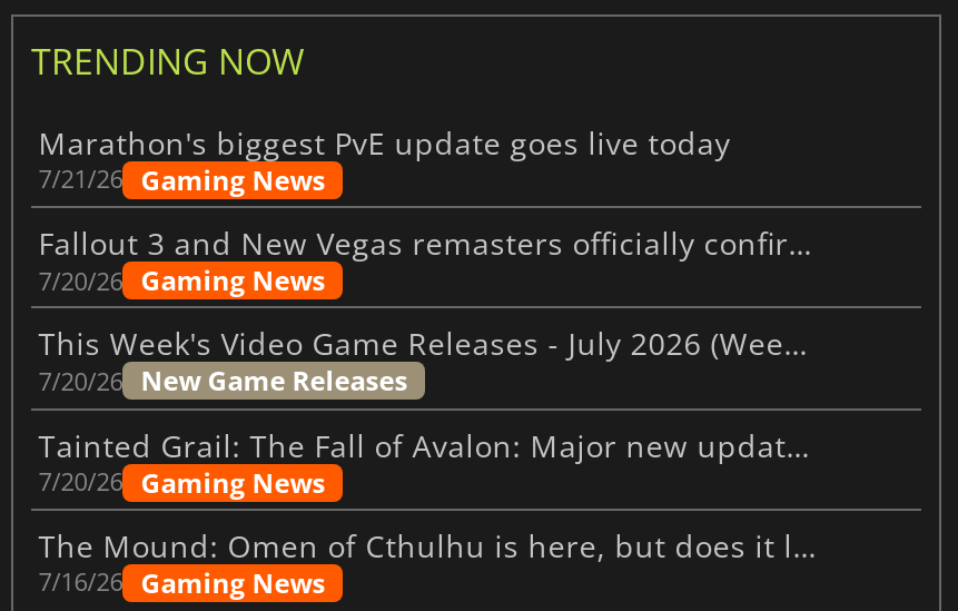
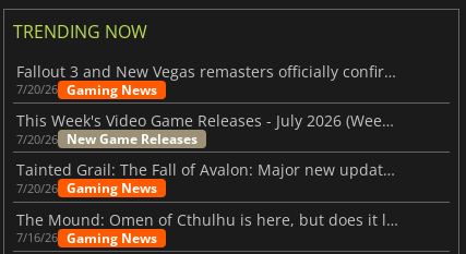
- Marathon's biggest PvE update goes live today
- 7/21/26 Gaming News
